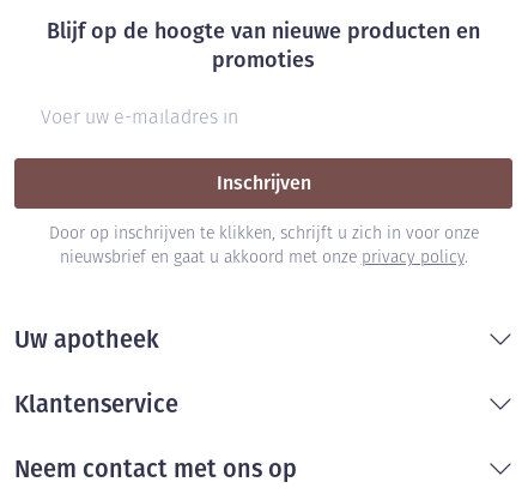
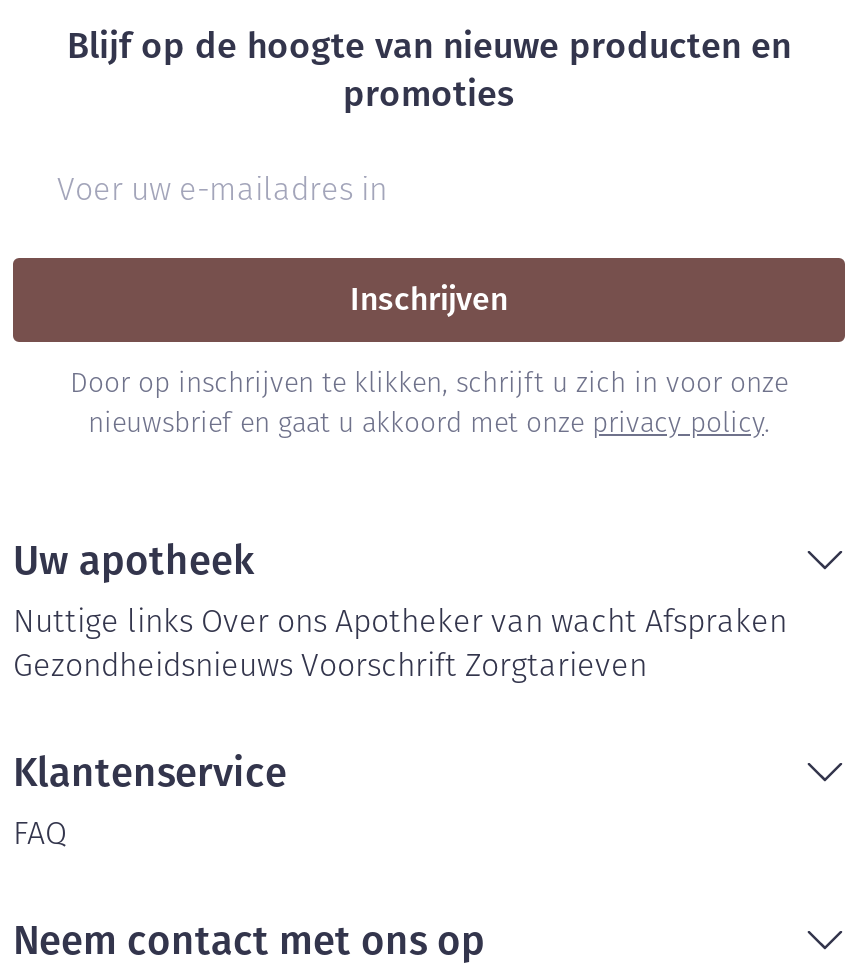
+ Nuttige links Over ons Apotheker van wacht Afspraken
+ Gezondheidsnieuws Voorschrift Zorgtarieven

+ FAQ
